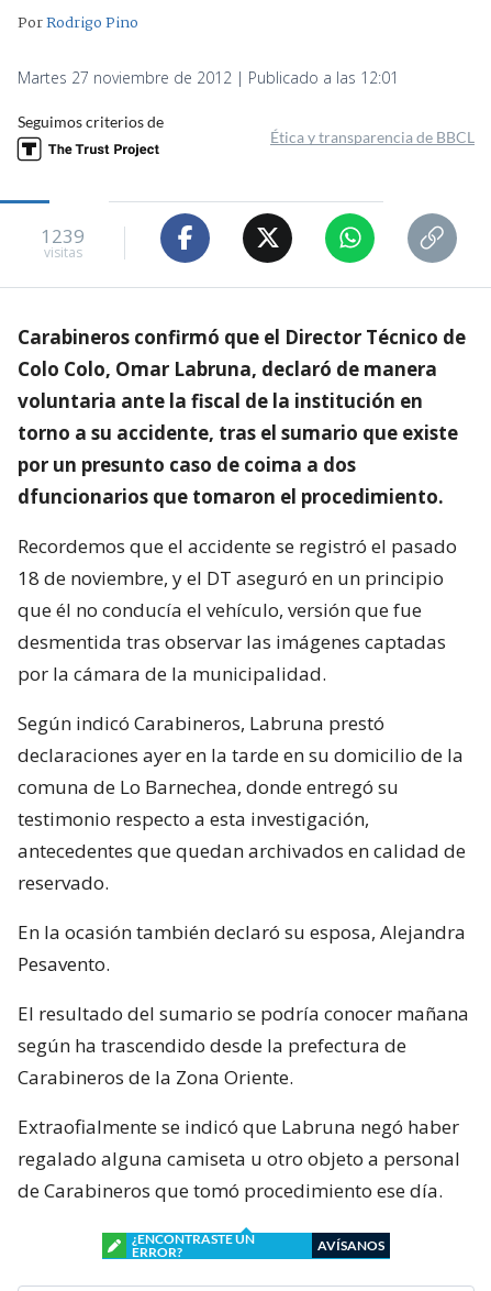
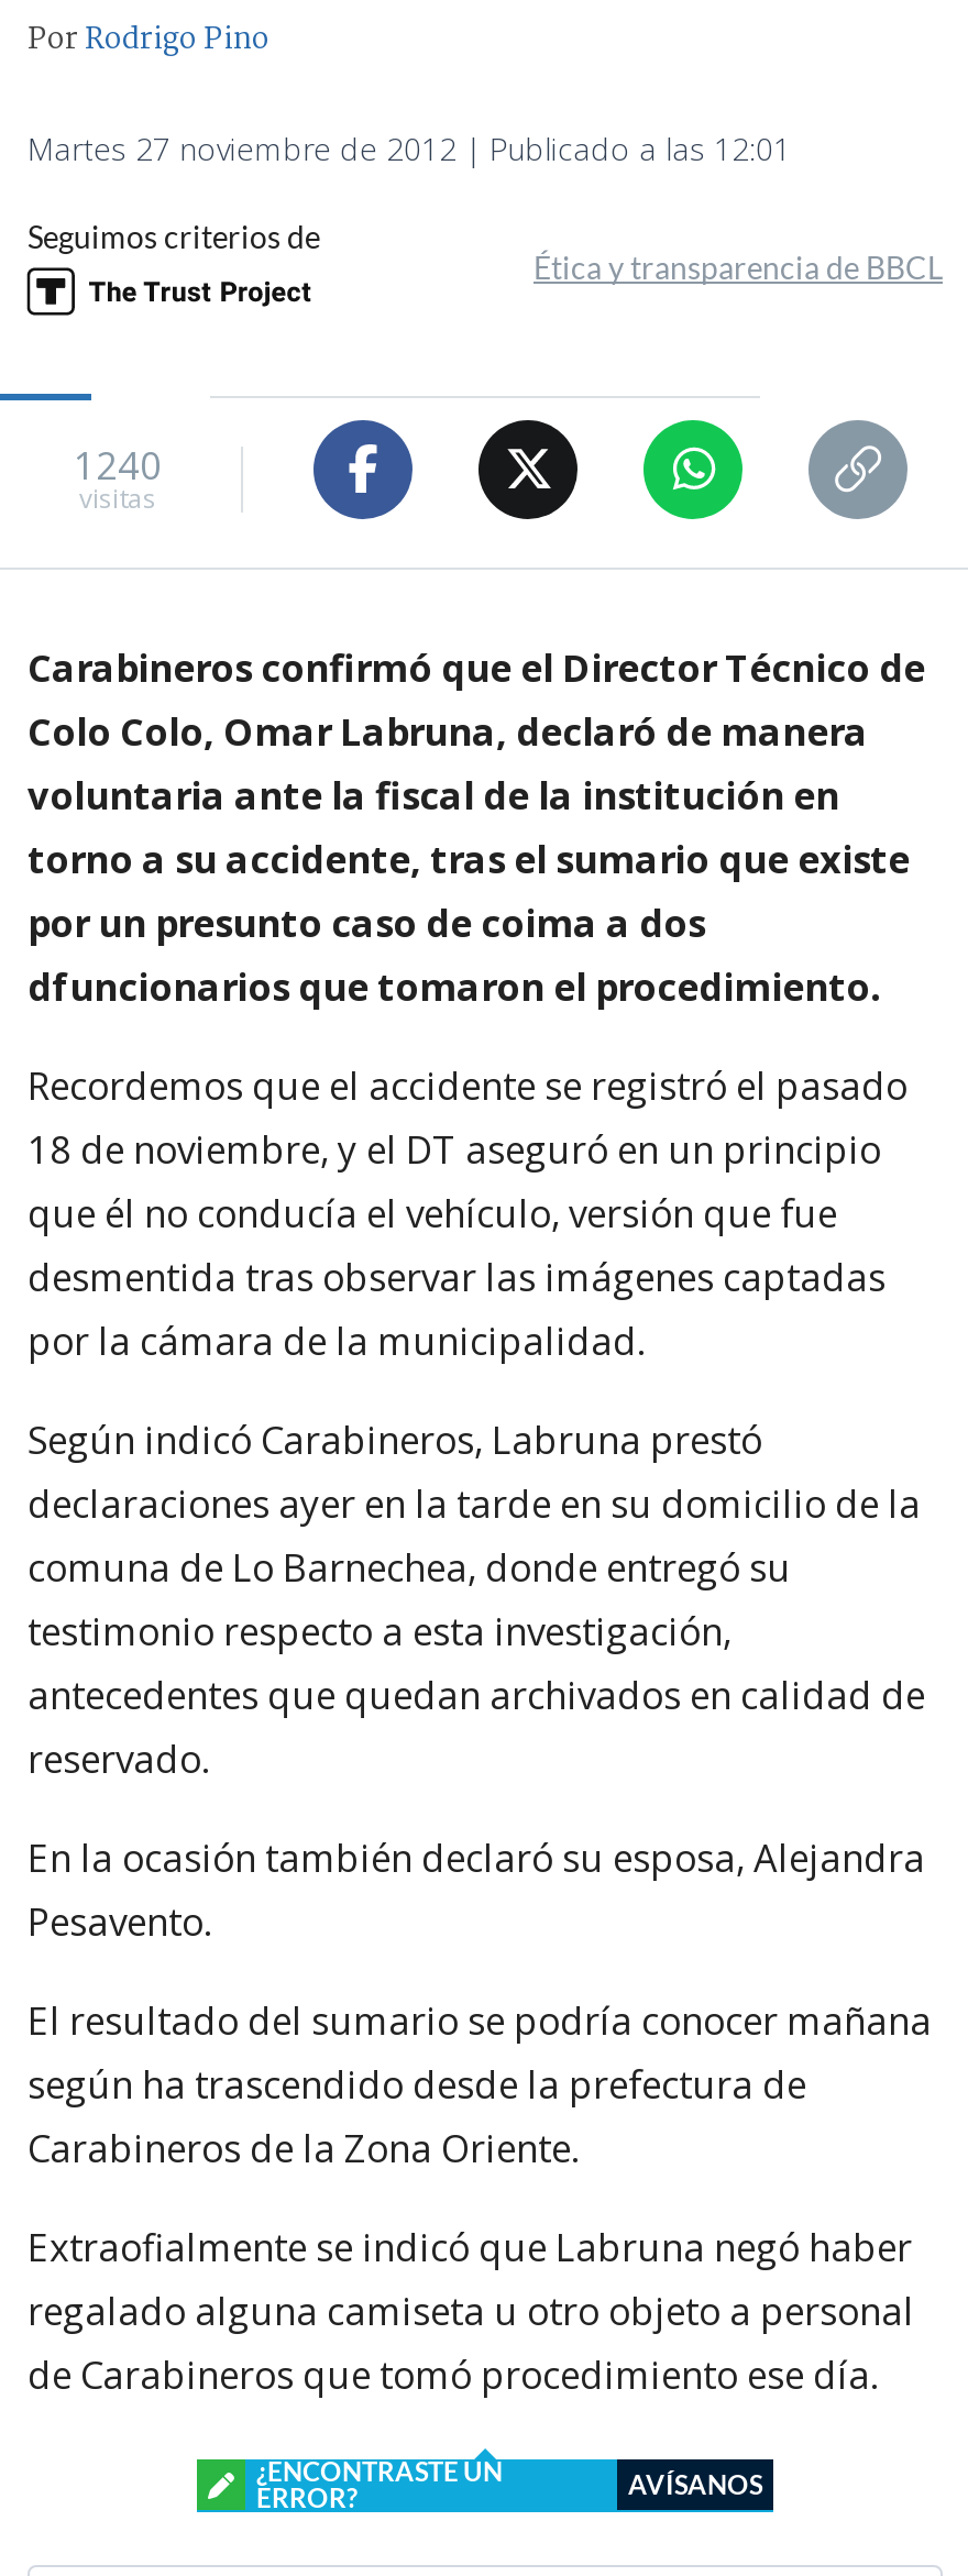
- 1239
+ 1240
